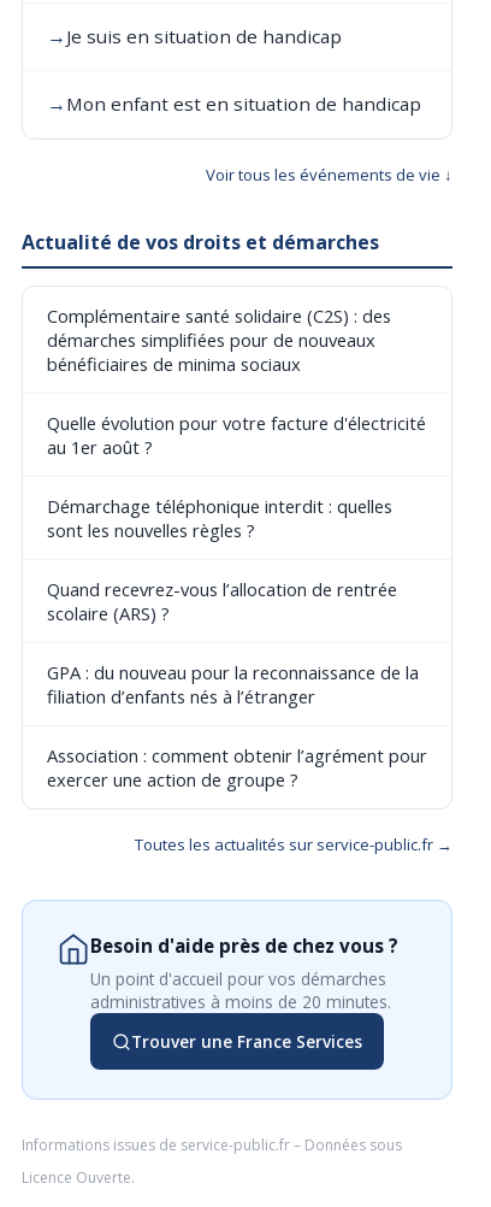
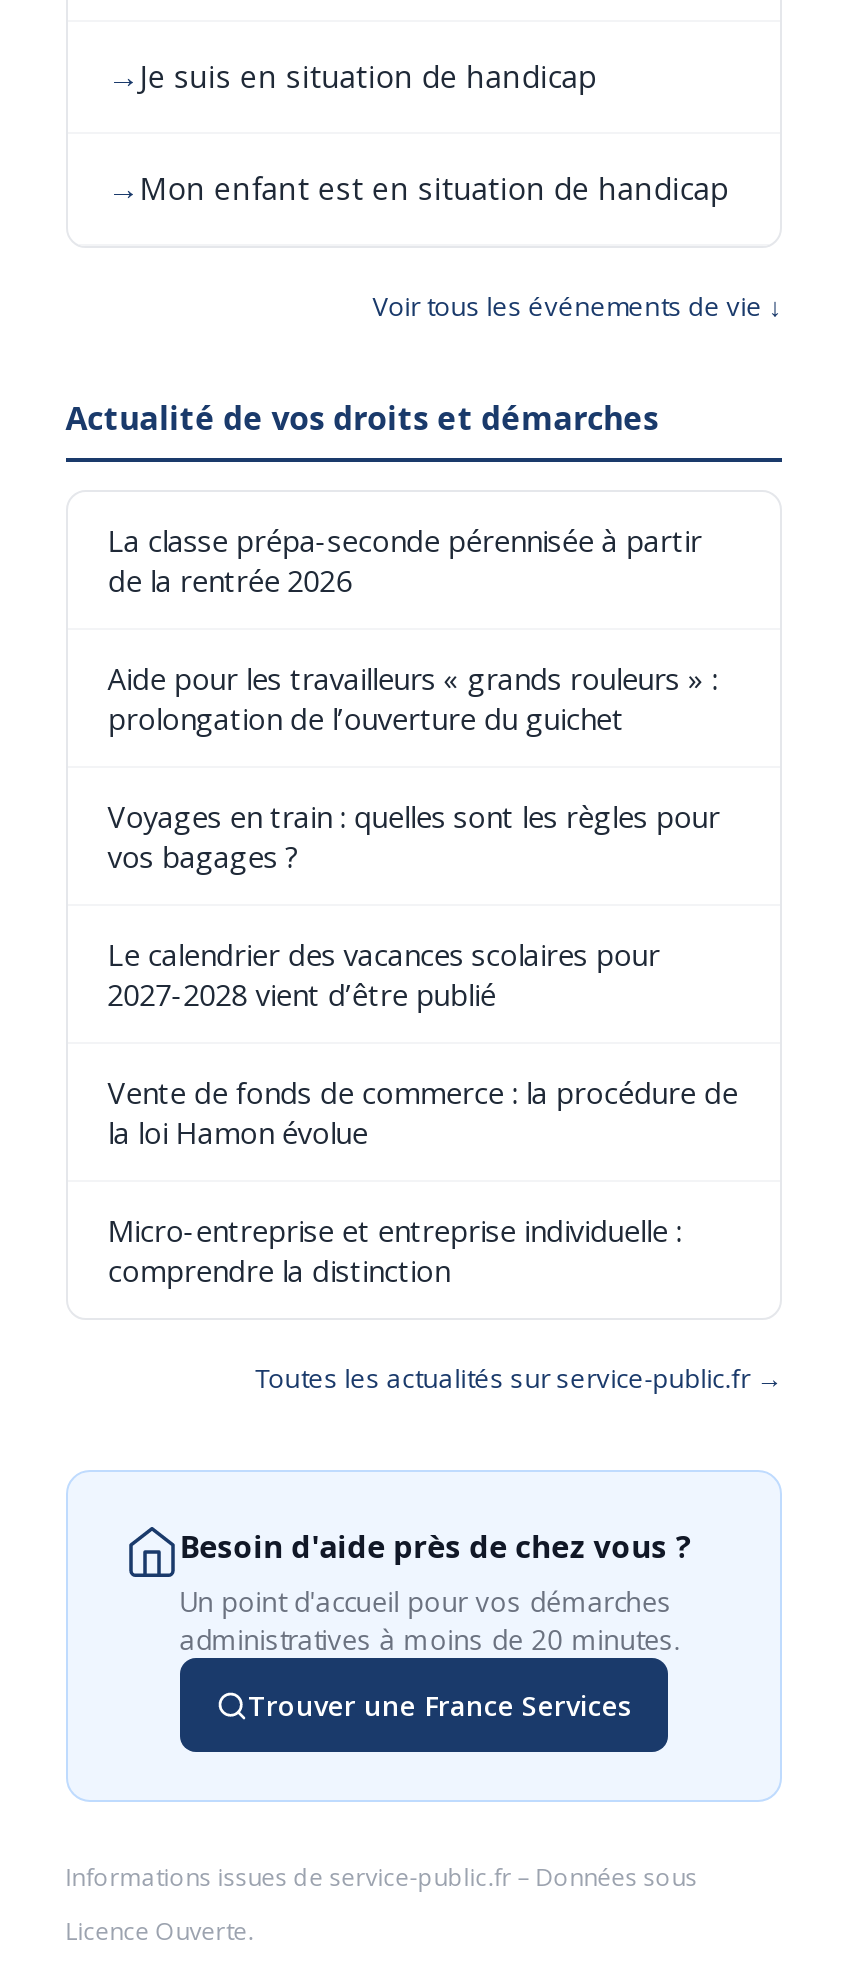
- Complémentaire santé solidaire (C2S) : des
- démarches simplifiées pour de nouveaux
- bénéficiaires de minima sociaux
+ La classe prépa-seconde pérennisée à partir
+ de la rentrée 2026

- Quelle évolution pour votre facture d'électricité
- au 1er août ?
+ Aide pour les travailleurs « grands rouleurs » :
+ prolongation de l’ouverture du guichet

- Démarchage téléphonique interdit : quelles
- sont les nouvelles règles ?
+ Voyages en train : quelles sont les règles pour
+ vos bagages ?

- Quand recevrez-vous l’allocation de rentrée
- scolaire (ARS) ?
+ Le calendrier des vacances scolaires pour
+ 2027-2028 vient d’être publié

- GPA : du nouveau pour la reconnaissance de la
- filiation d’enfants nés à l’étranger
+ Vente de fonds de commerce : la procédure de
+ la loi Hamon évolue

- Association : comment obtenir l’agrément pour
- exercer une action de groupe ?
+ Micro-entreprise et entreprise individuelle :
+ comprendre la distinction
